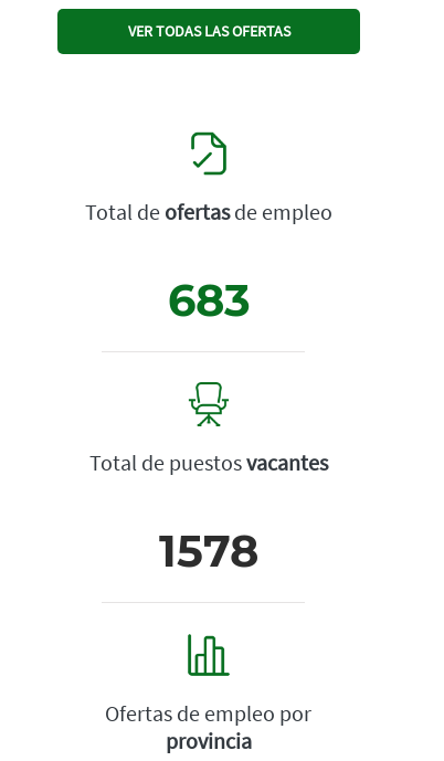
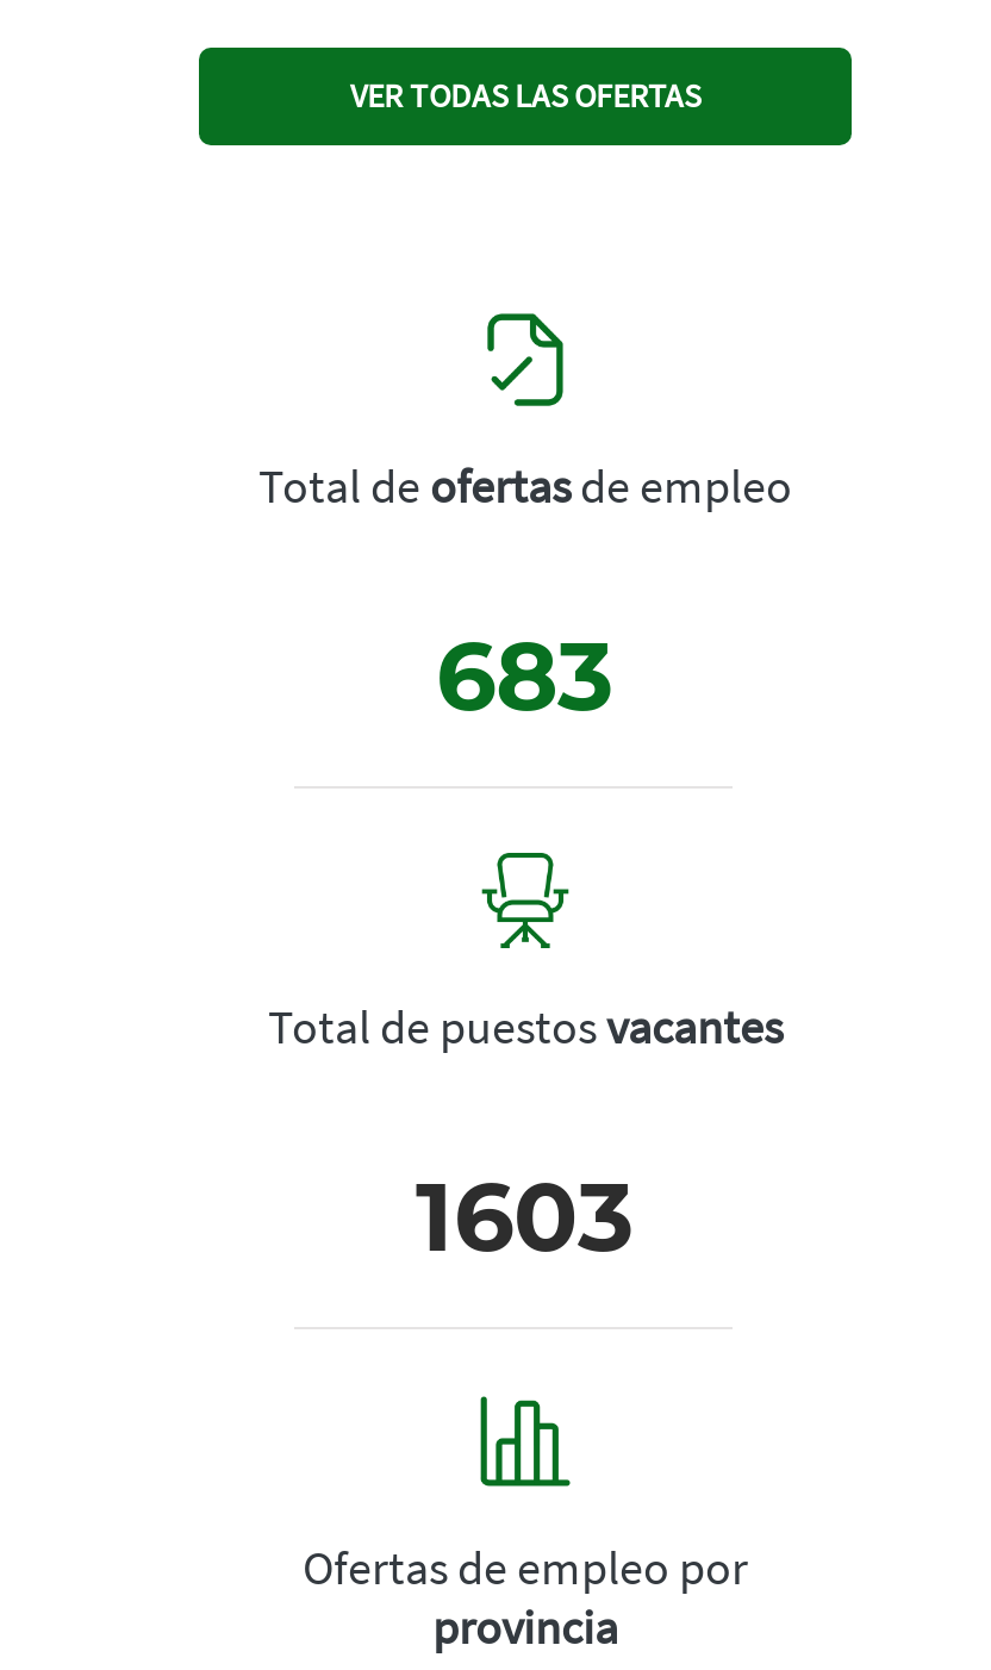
- 1578
+ 1603
